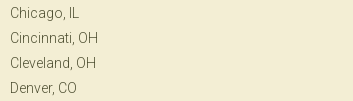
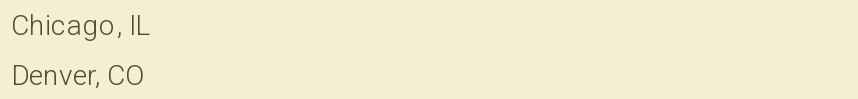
- Cincinnati, OH
- Cleveland, OH
